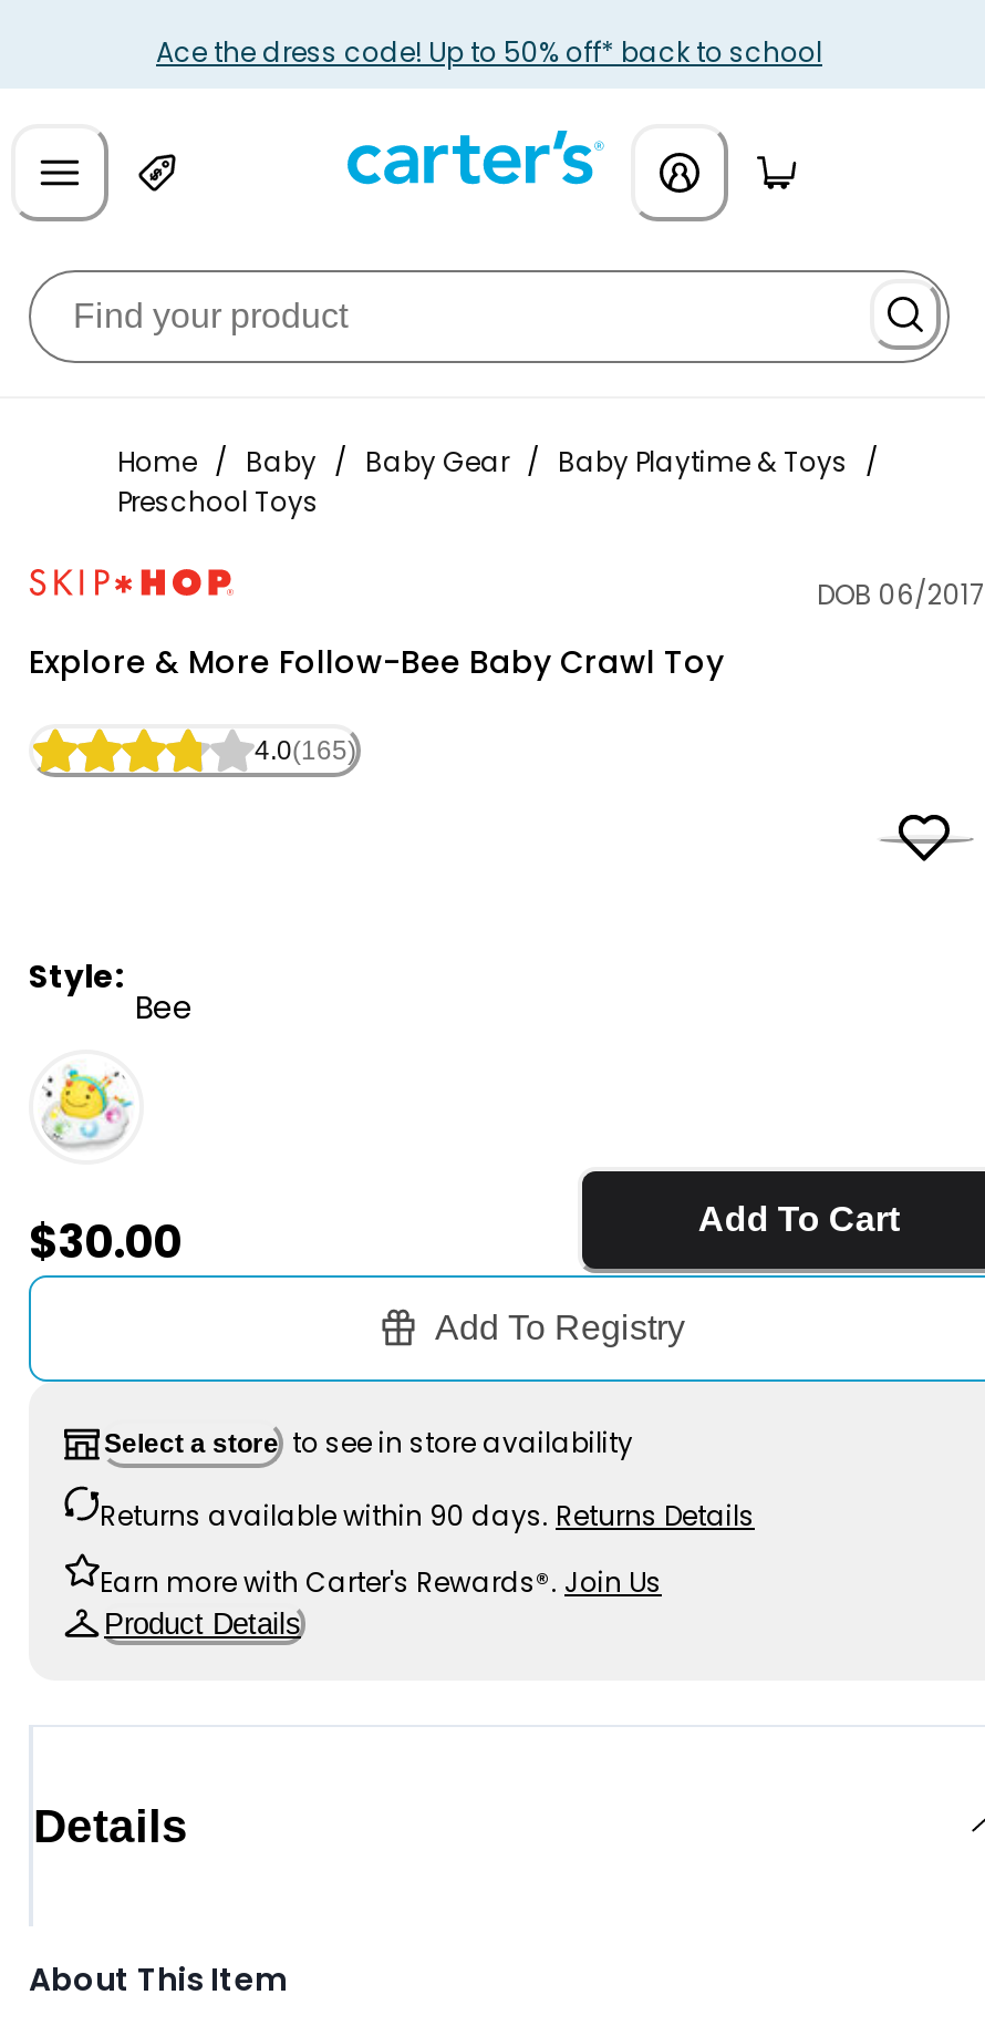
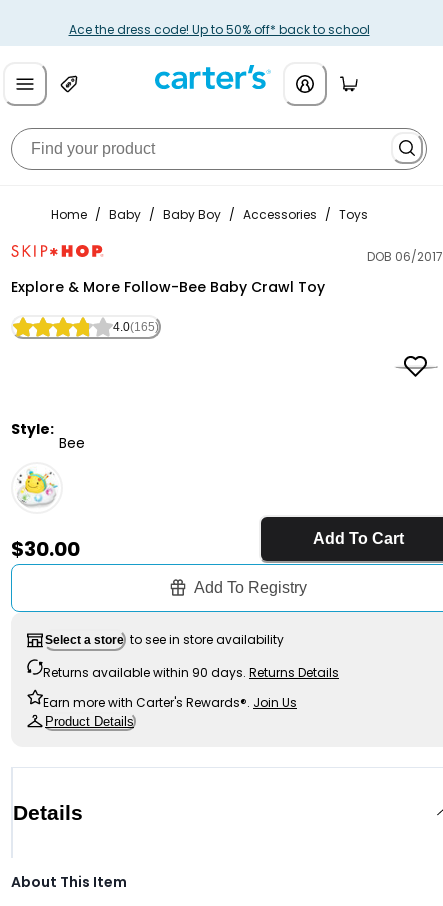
- Home / Baby / Baby Gear / Baby Playtime & Toys /
- Preschool Toys
+ Home / Baby / Baby Boy / Accessories / Toys
